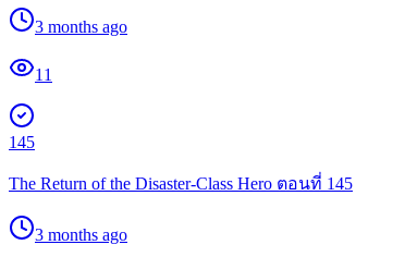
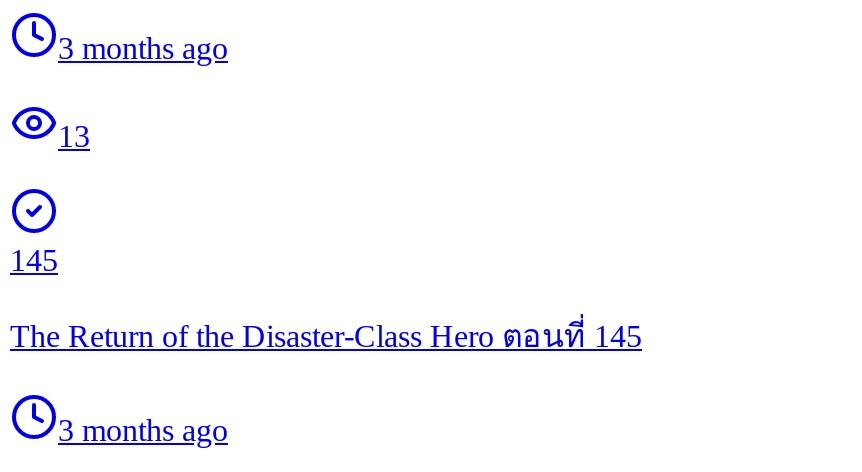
- 11
+ 13
